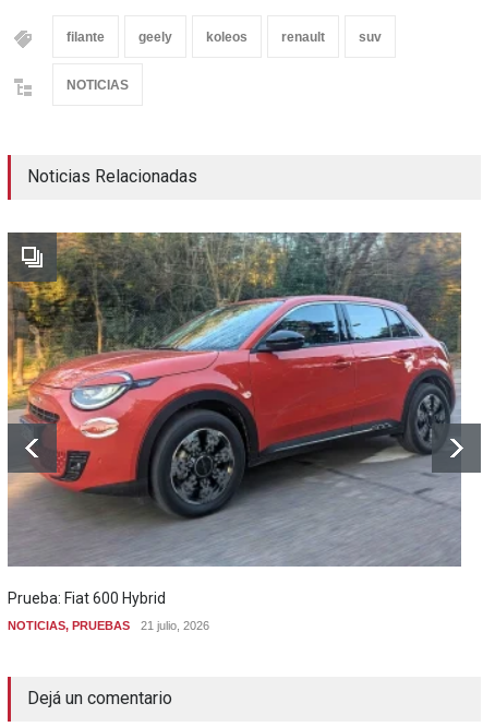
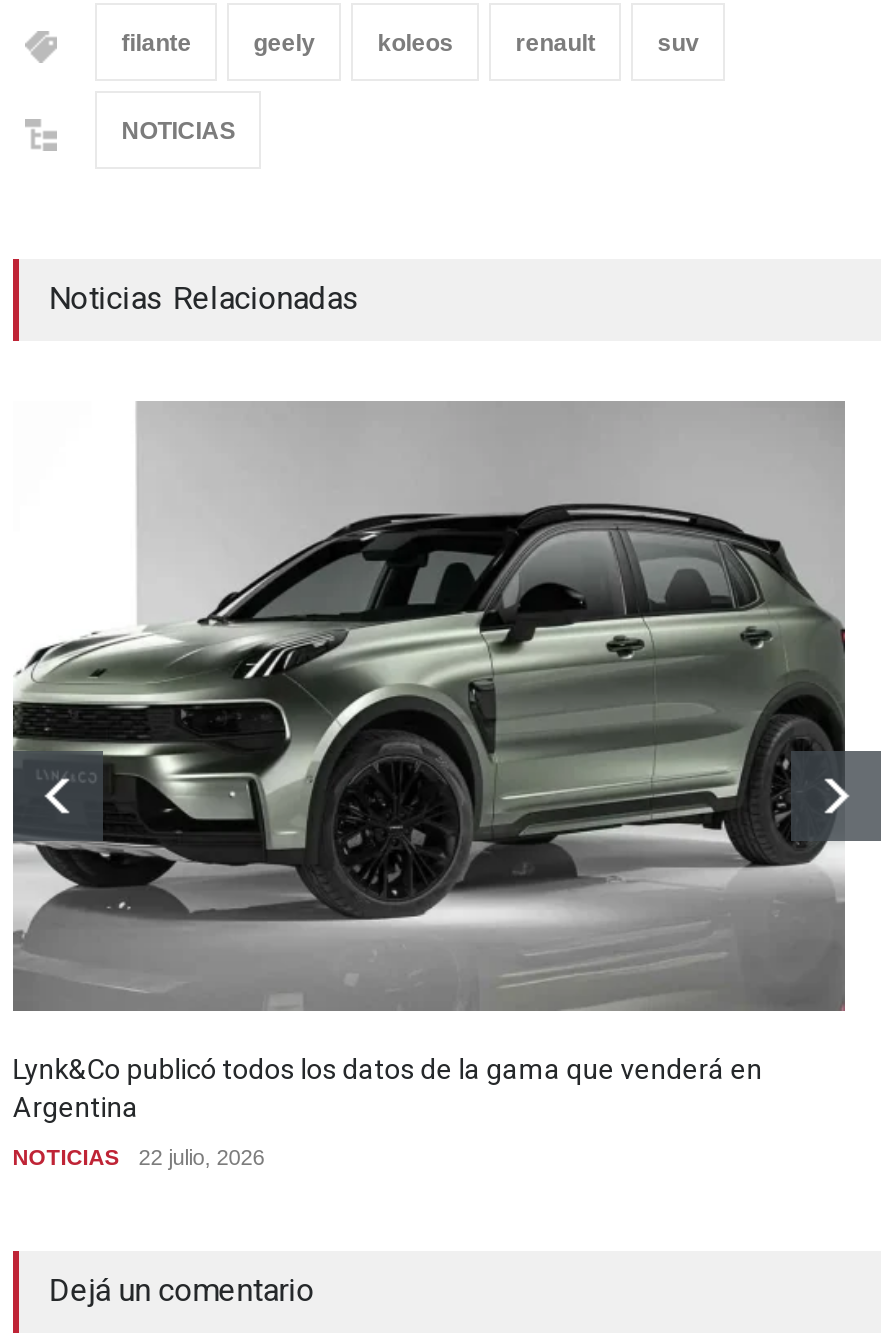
- [image]
- Prueba: Fiat 600 Hybrid
+ [image]
+ Lynk&Co publicó todos los datos de la gama que venderá en
+ Argentina

- NOTICIAS, PRUEBAS
- 21 julio, 2026
+ NOTICIAS
+ 22 julio, 2026
